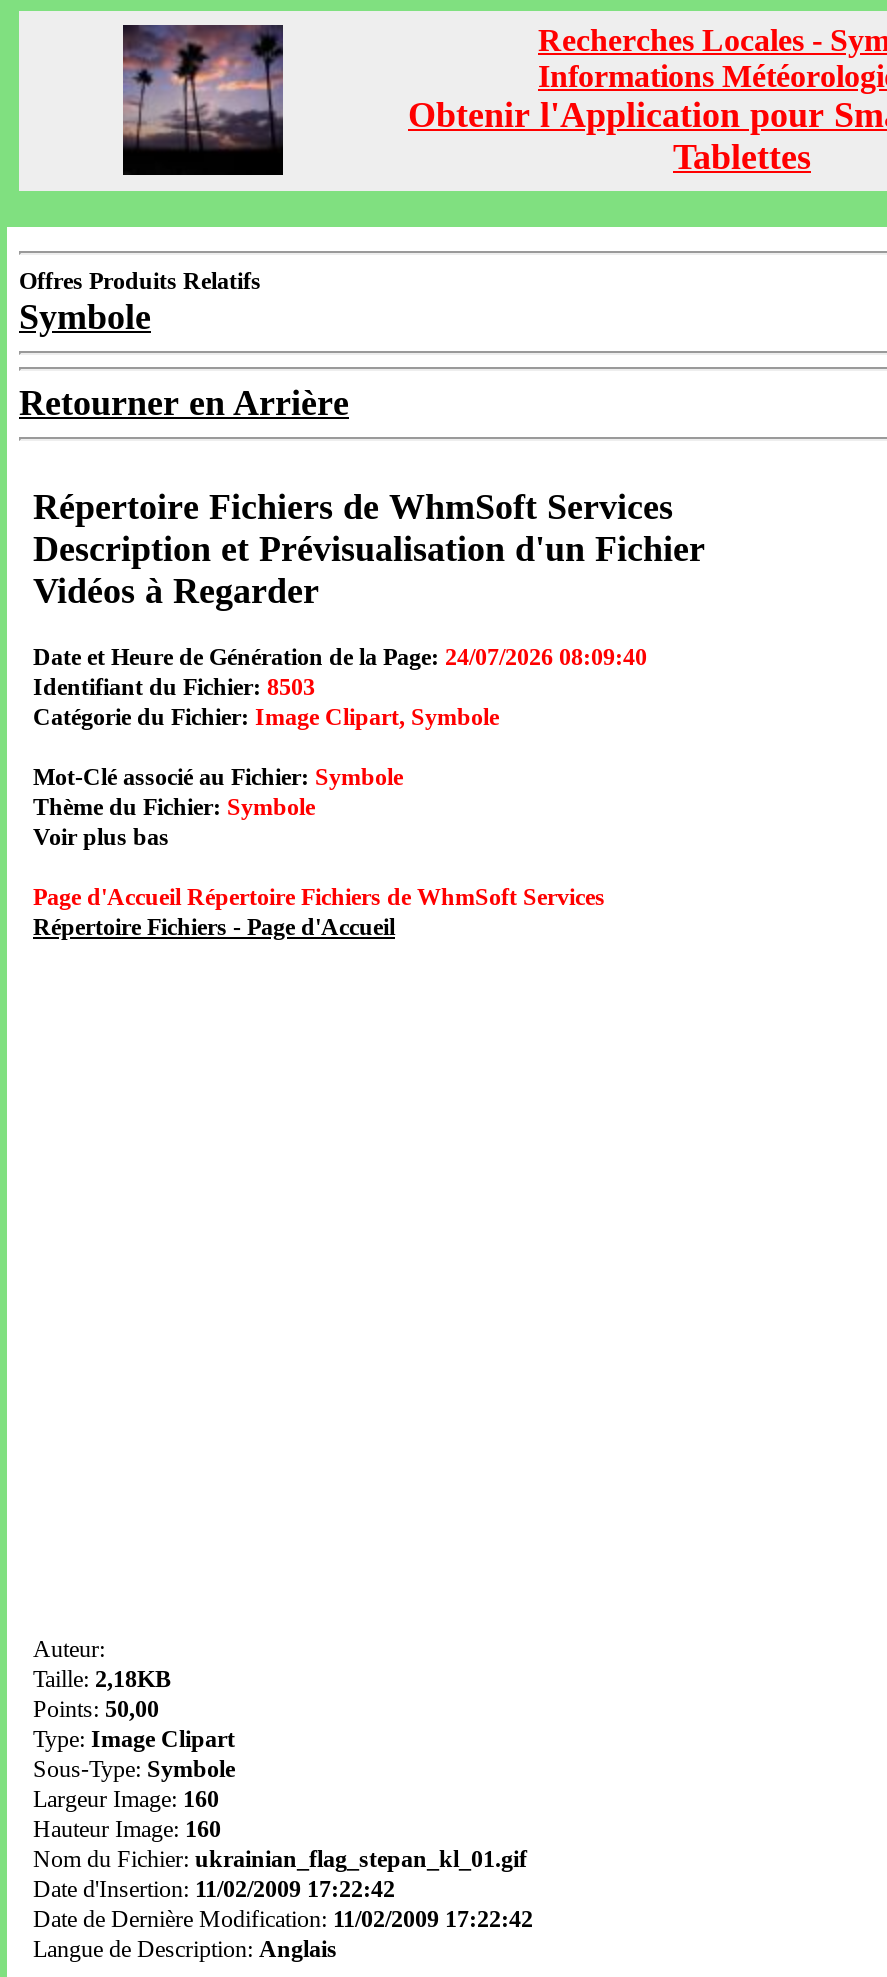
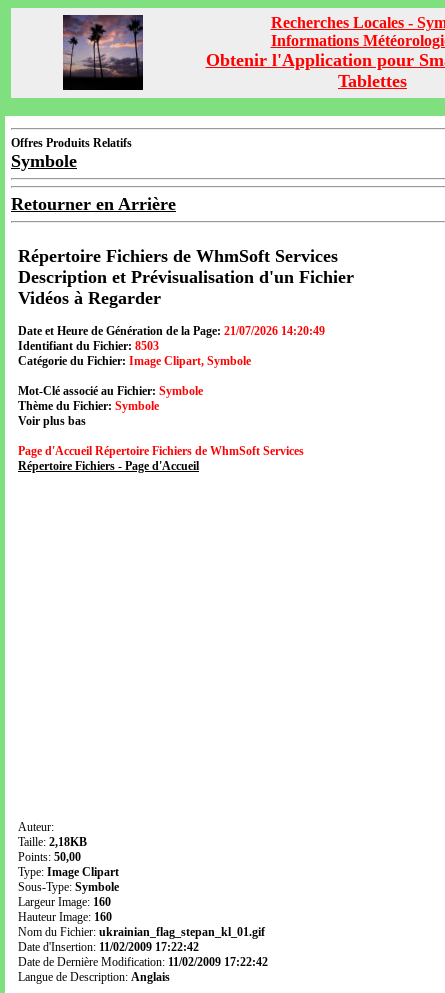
- Date et Heure de Génération de la Page: 24/07/2026 08:09:40
+ Date et Heure de Génération de la Page: 21/07/2026 14:20:49
